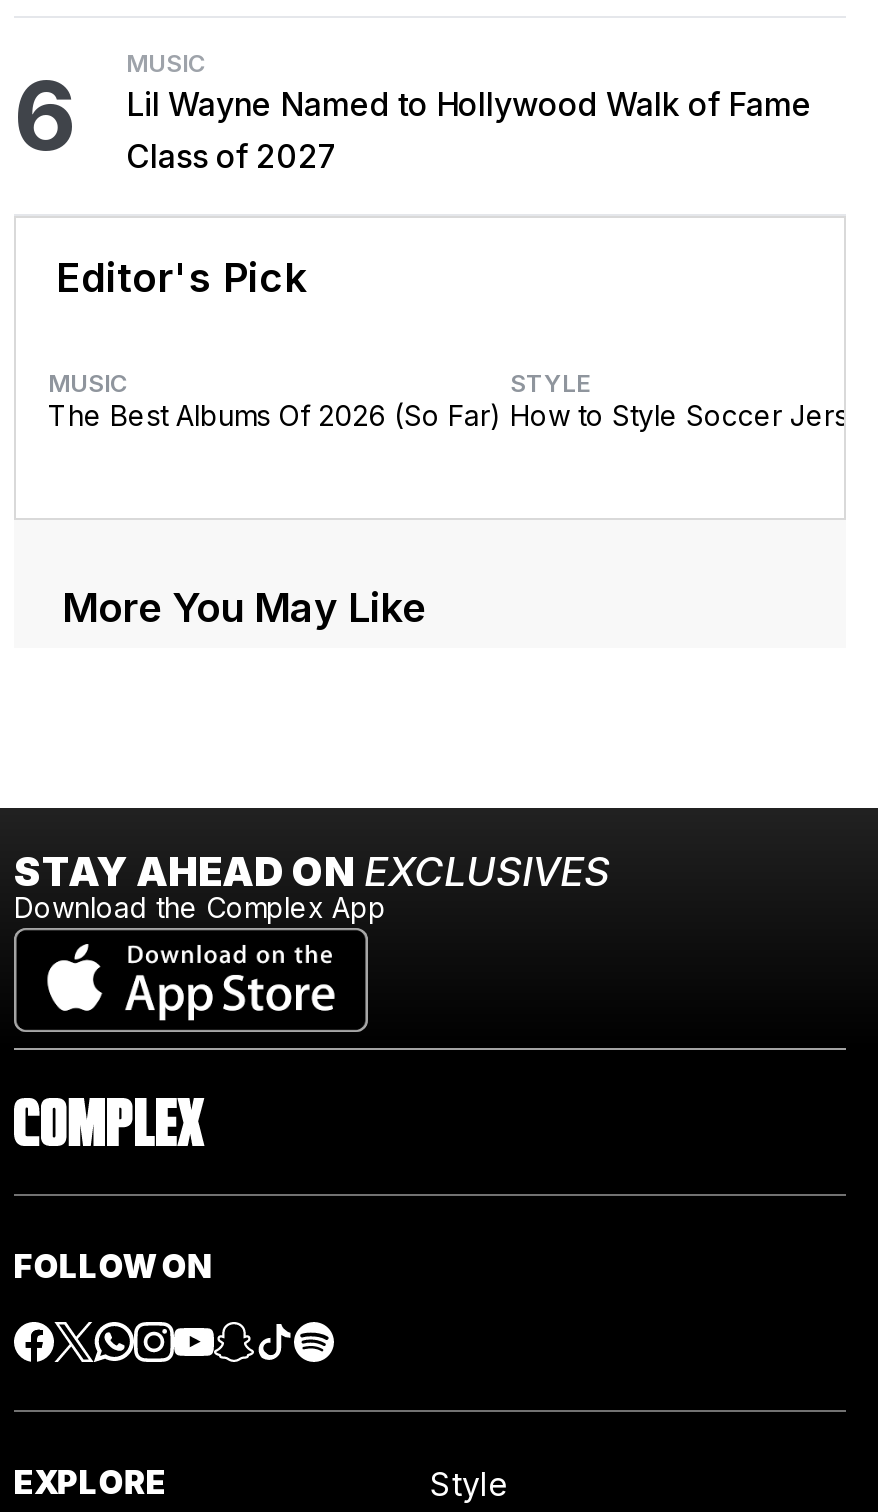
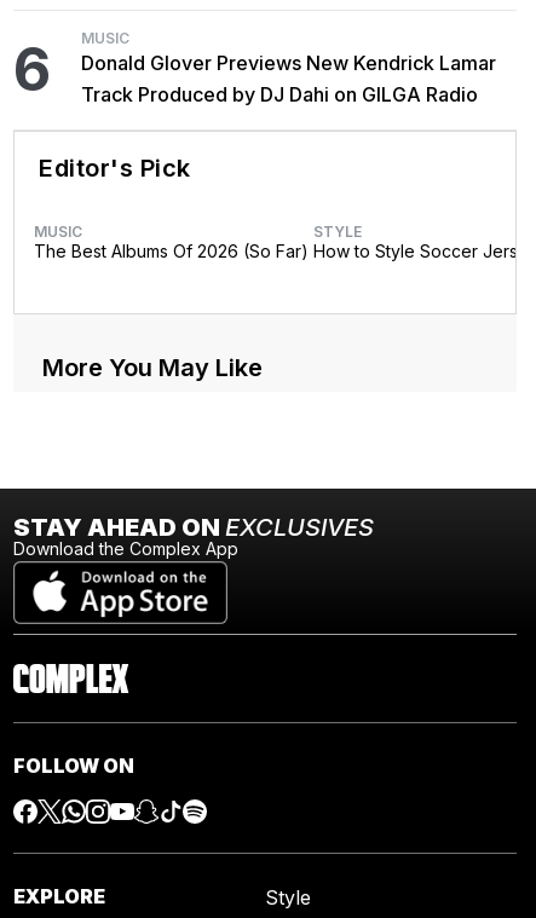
- Lil Wayne Named to Hollywood Walk of Fame
- Class of 2027
+ Donald Glover Previews New Kendrick Lamar
+ Track Produced by DJ Dahi on GILGA Radio
